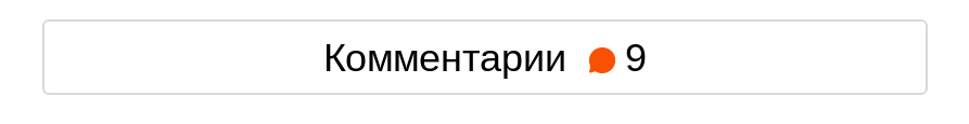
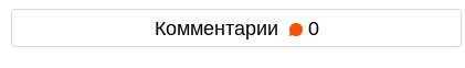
- Комментарии 9
+ Комментарии 0
